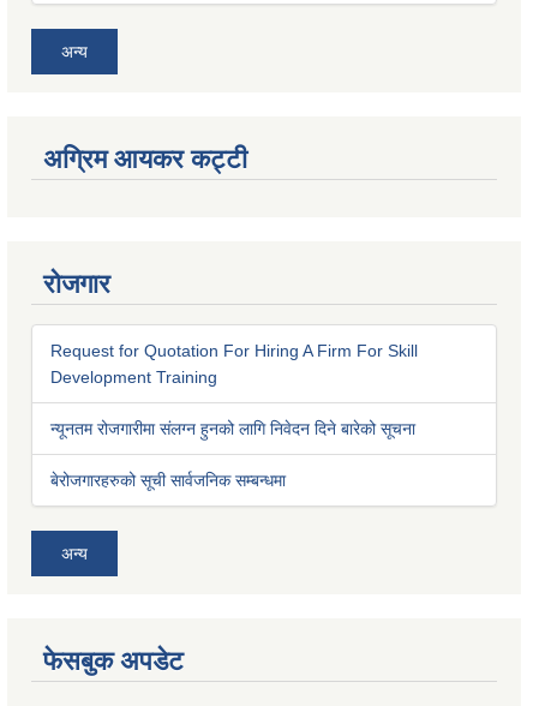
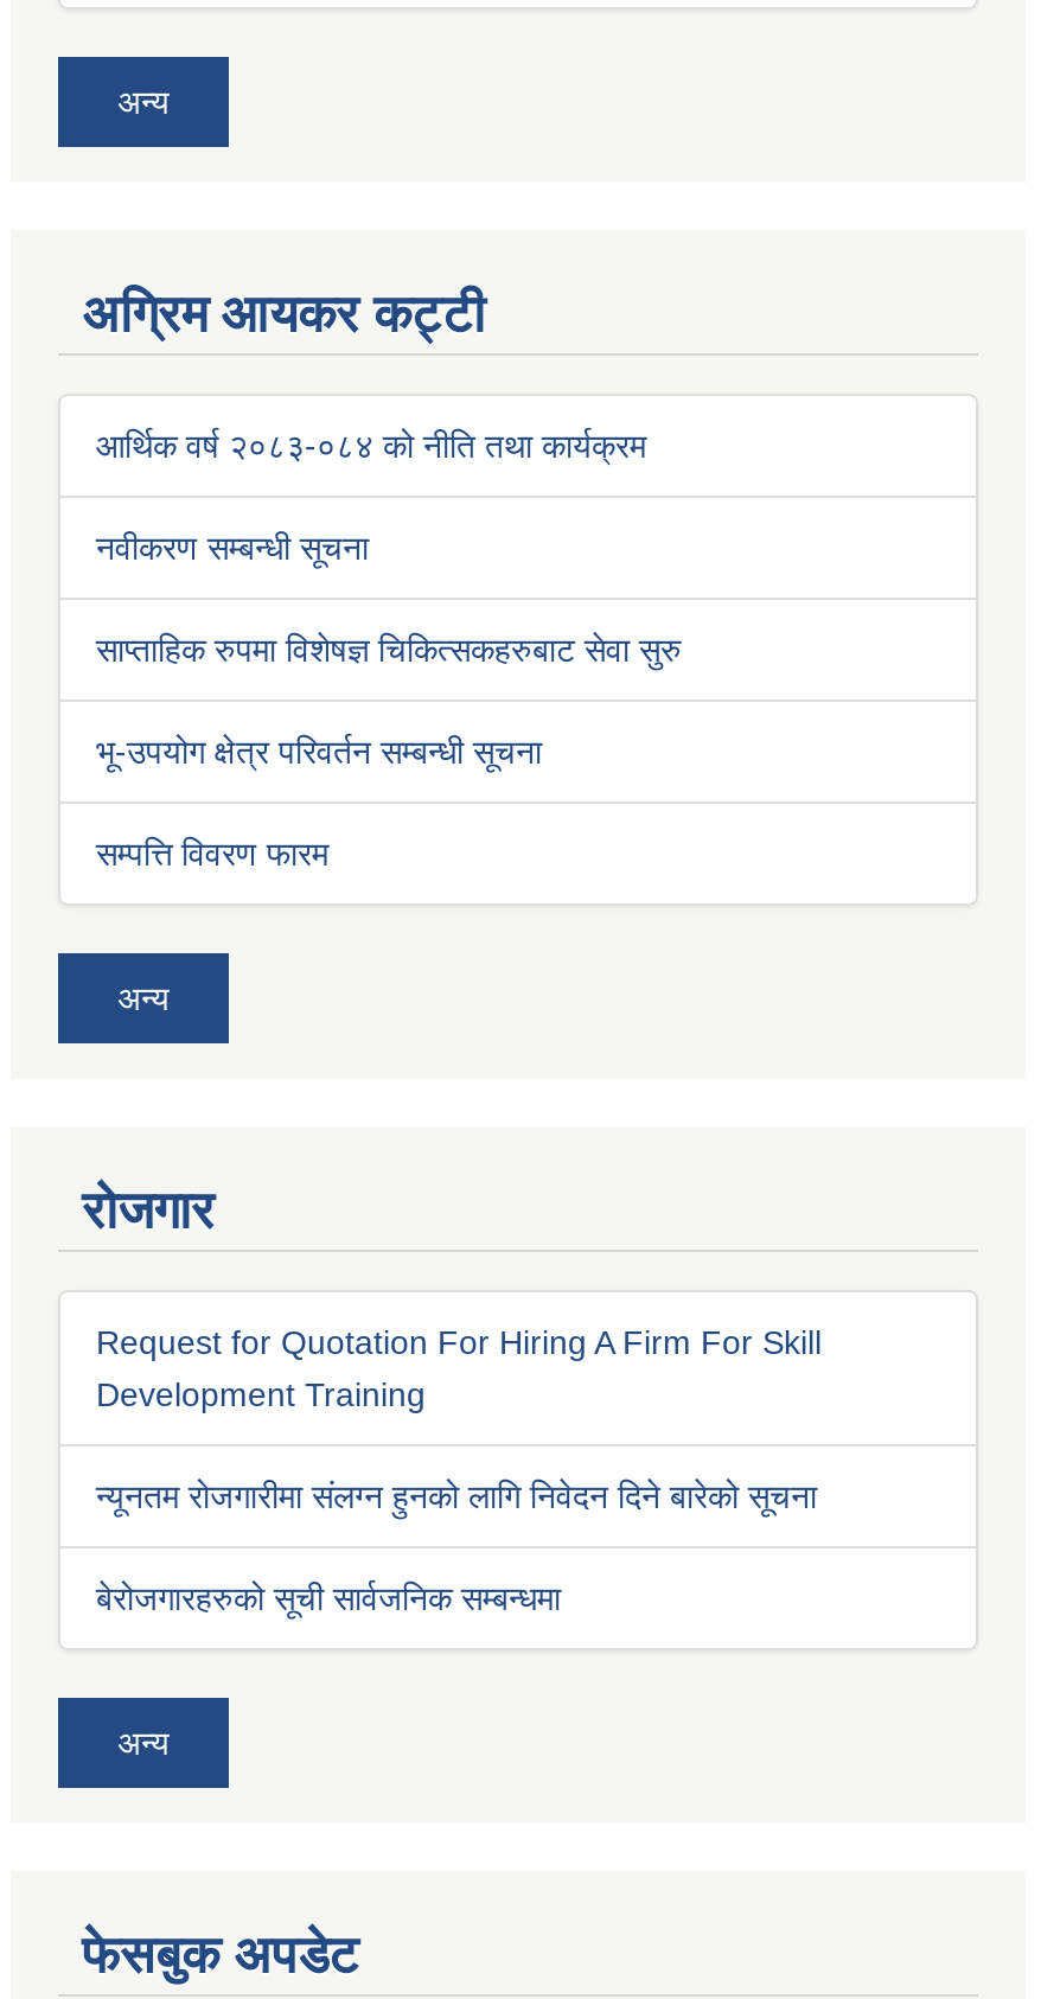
+ आर्थिक वर्ष २०८३-०८४ को नीति तथा कार्यक्रम
+ नवीकरण सम्बन्धी सूचना
+ साप्ताहिक रुपमा विशेषज्ञ चिकित्सकहरुबाट सेवा सुरु
+ भू-उपयोग क्षेत्र परिवर्तन सम्बन्धी सूचना
+ सम्पत्ति विवरण फारम

+ अन्य
